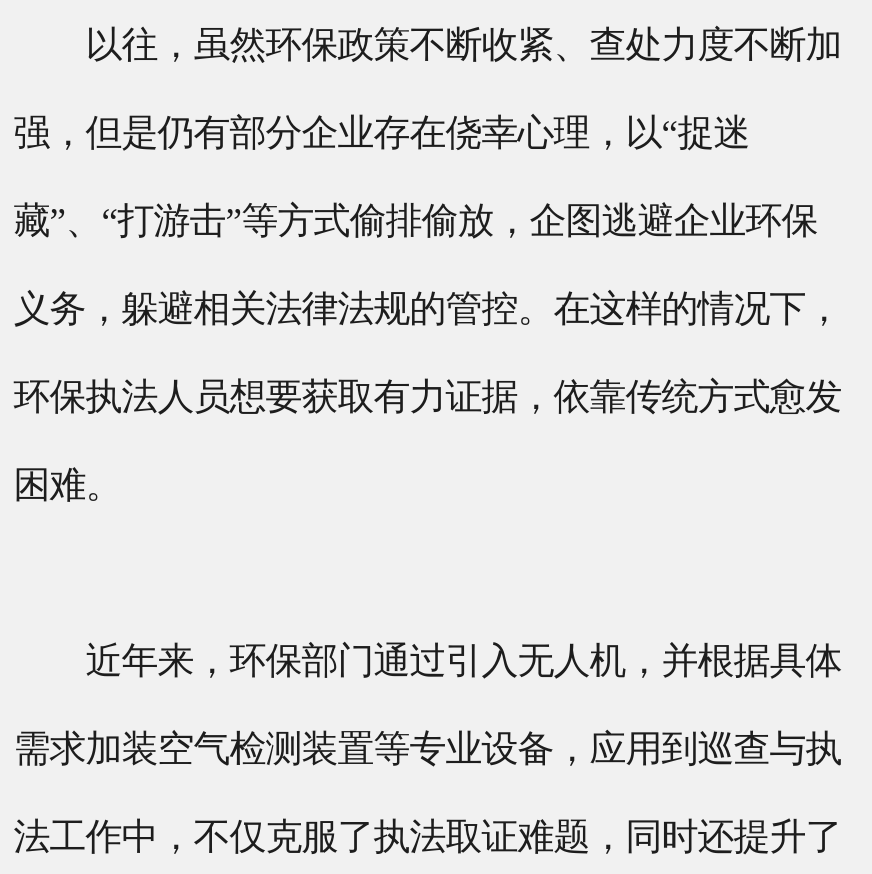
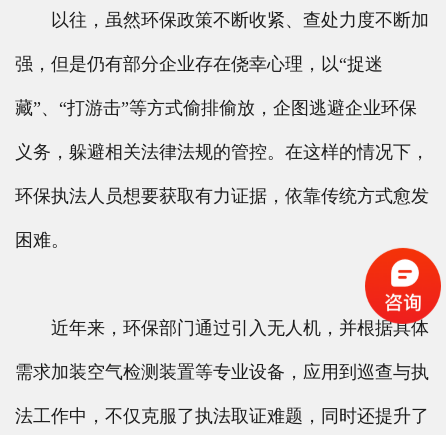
+ [image]
